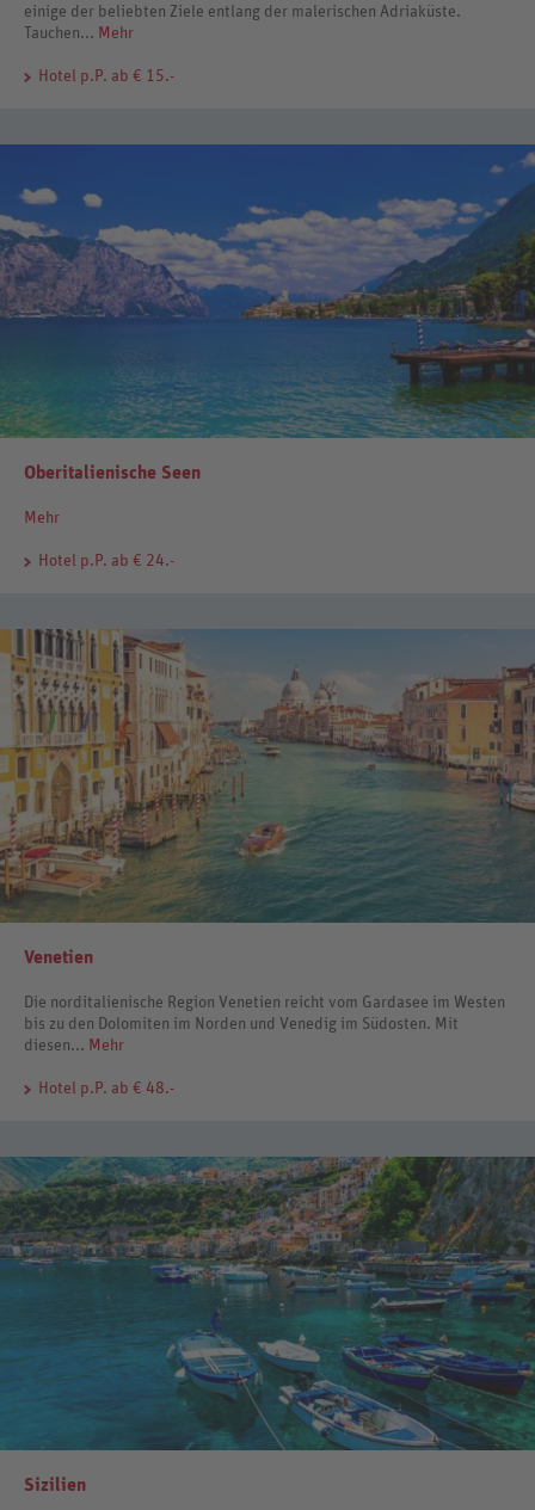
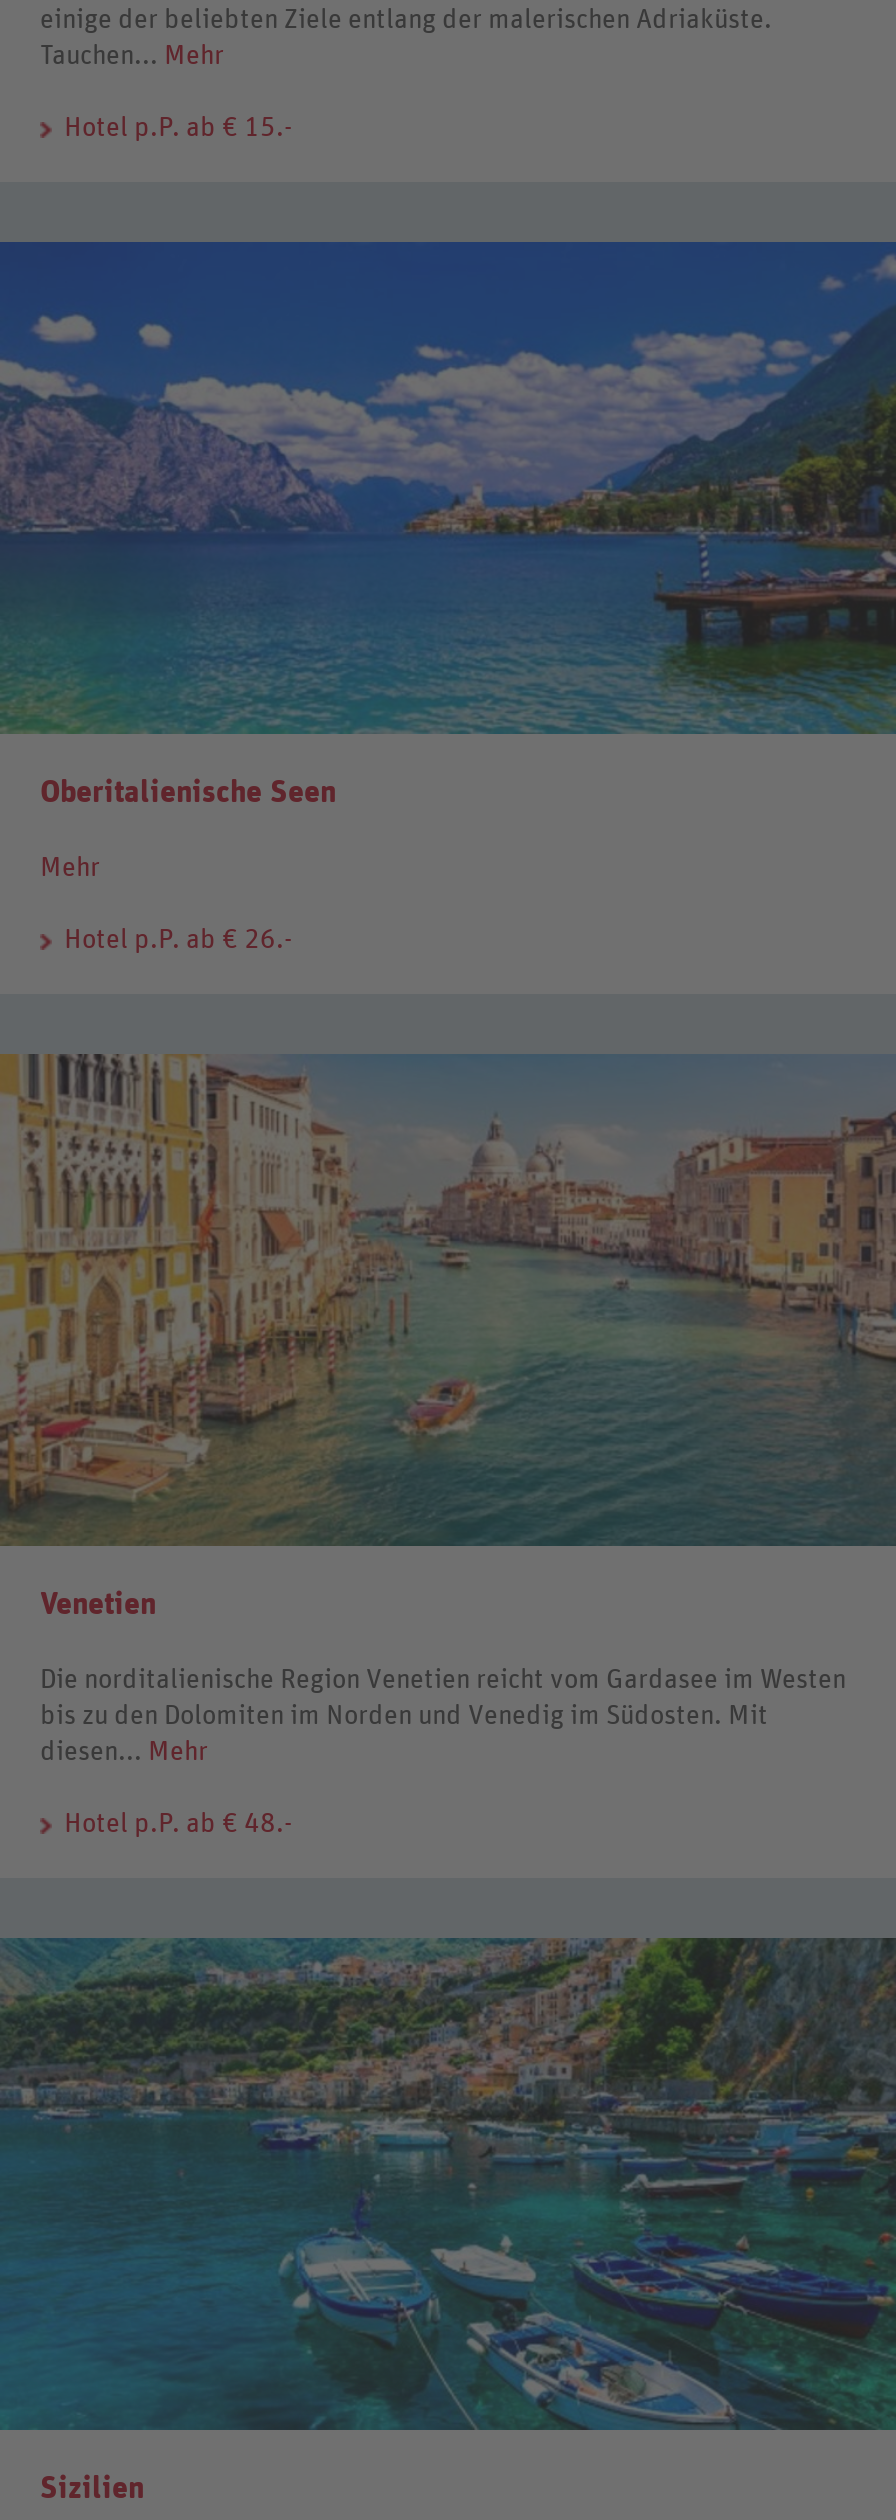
- Hotel p.P. ab € 24.-
+ Hotel p.P. ab € 26.-
